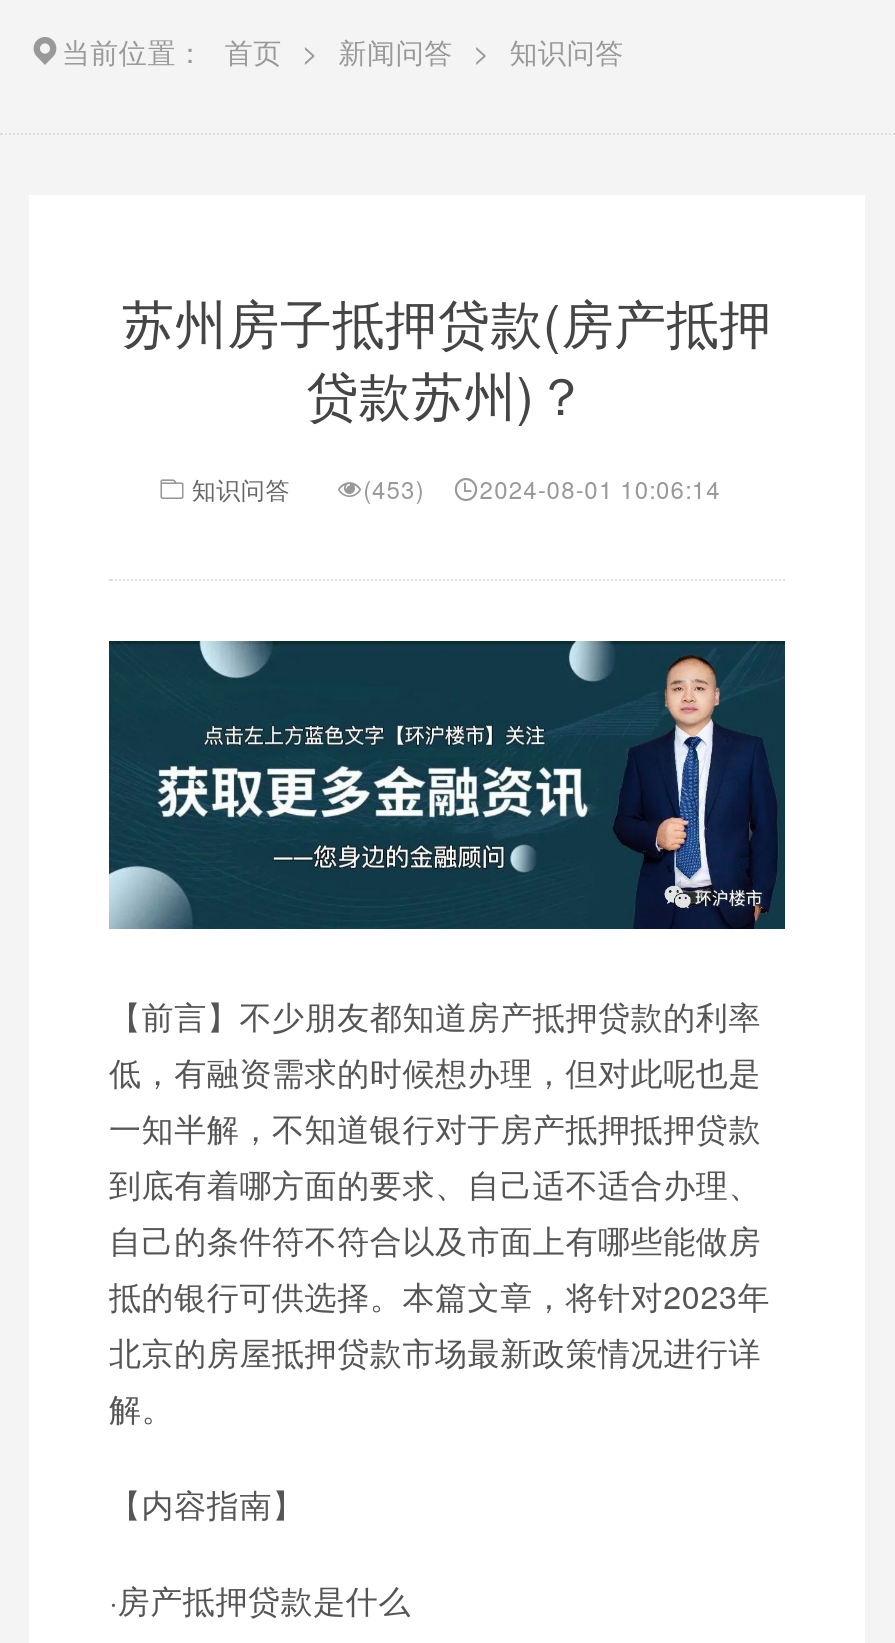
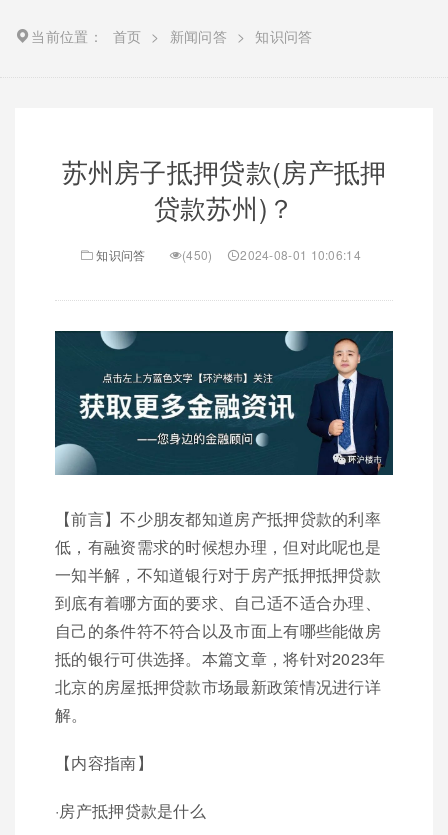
- (453) 2024-08-01 10:06:14
+ (450) 2024-08-01 10:06:14
